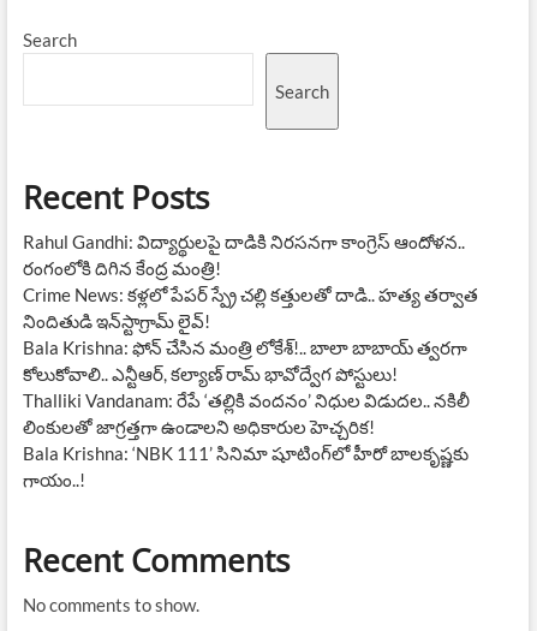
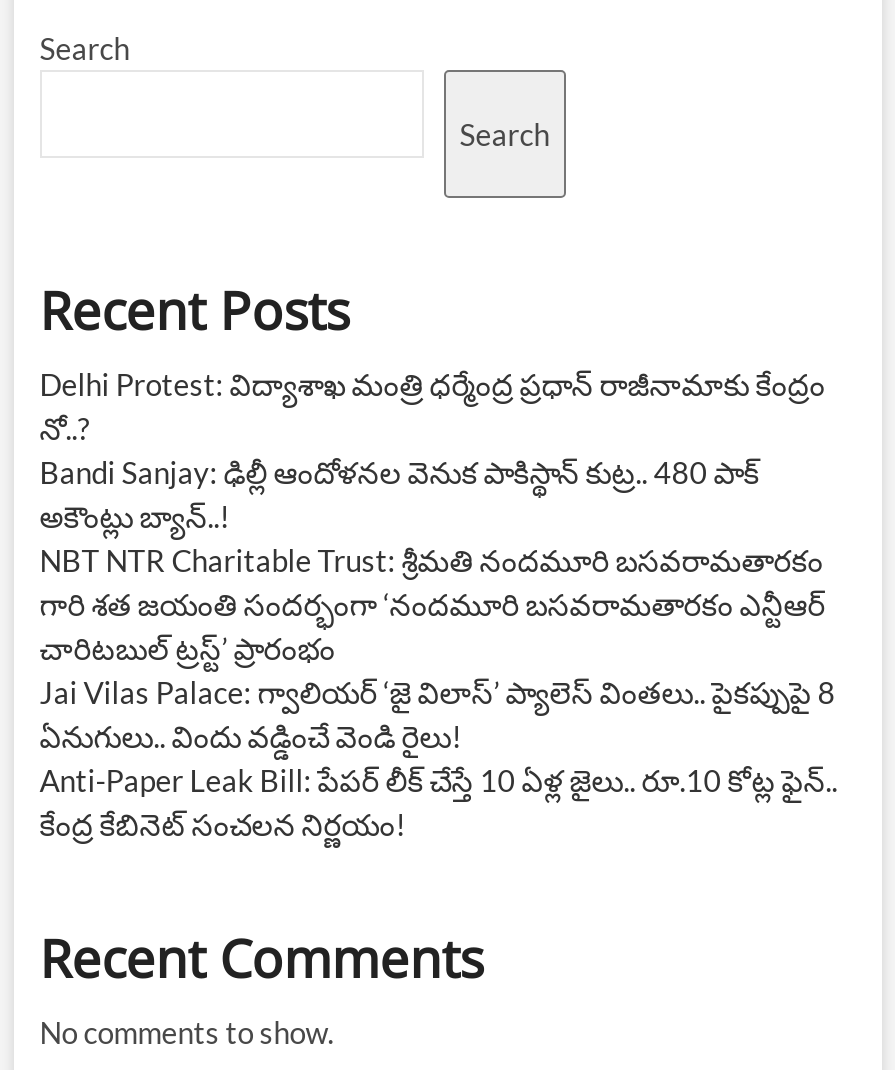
- Rahul Gandhi: విద్యార్థులపై దాడికి నిరసనగా కాంగ్రెస్ ఆందోళన..
- రంగంలోకి దిగిన కేంద్ర మంత్రి!
- Crime News: కళ్లలో పేపర్ స్ప్రే చల్లి కత్తులతో దాడి.. హత్య తర్వాత
- నిందితుడి ఇన్‌స్టాగ్రామ్ లైవ్!
- Bala Krishna: ఫోన్ చేసిన మంత్రి లోకేశ్!.. బాలా బాబాయ్ త్వరగా
- కోలుకోవాలి.. ఎన్టీఆర్, కల్యాణ్ రామ్ భావోద్వేగ పోస్టులు!
- Thalliki Vandanam: రేపే ‘తల్లికి వందనం’ నిధుల విడుదల.. నకిలీ
- లింకులతో జాగ్రత్తగా ఉండాలని అధికారుల హెచ్చరిక!
- Bala Krishna: ‘NBK 111’ సినిమా షూటింగ్‌లో హీరో బాలకృష్ణకు
- గాయం..!
+ Delhi Protest: విద్యాశాఖ మంత్రి ధర్మేంద్ర ప్రధాన్ రాజీనామాకు కేంద్రం
+ నో..?
+ Bandi Sanjay: ఢిల్లీ ఆందోళనల వెనుక పాకిస్థాన్ కుట్ర.. 480 పాక్
+ అకౌంట్లు బ్యాన్..!
+ NBT NTR Charitable Trust: శ్రీమతి నందమూరి బసవరామతారకం
+ గారి శత జయంతి సందర్భంగా ‘నందమూరి బసవరామతారకం ఎన్టీఆర్
+ చారిటబుల్ ట్రస్ట్’ ప్రారంభం
+ Jai Vilas Palace: గ్వాలియర్ ‘జై విలాస్’ ప్యాలెస్ వింతలు.. పైకప్పుపై 8
+ ఏనుగులు.. విందు వడ్డించే వెండి రైలు!
+ Anti-Paper Leak Bill: పేపర్ లీక్ చేస్తే 10 ఏళ్ల జైలు.. రూ.10 కోట్ల ఫైన్..
+ కేంద్ర కేబినెట్ సంచలన నిర్ణయం!
